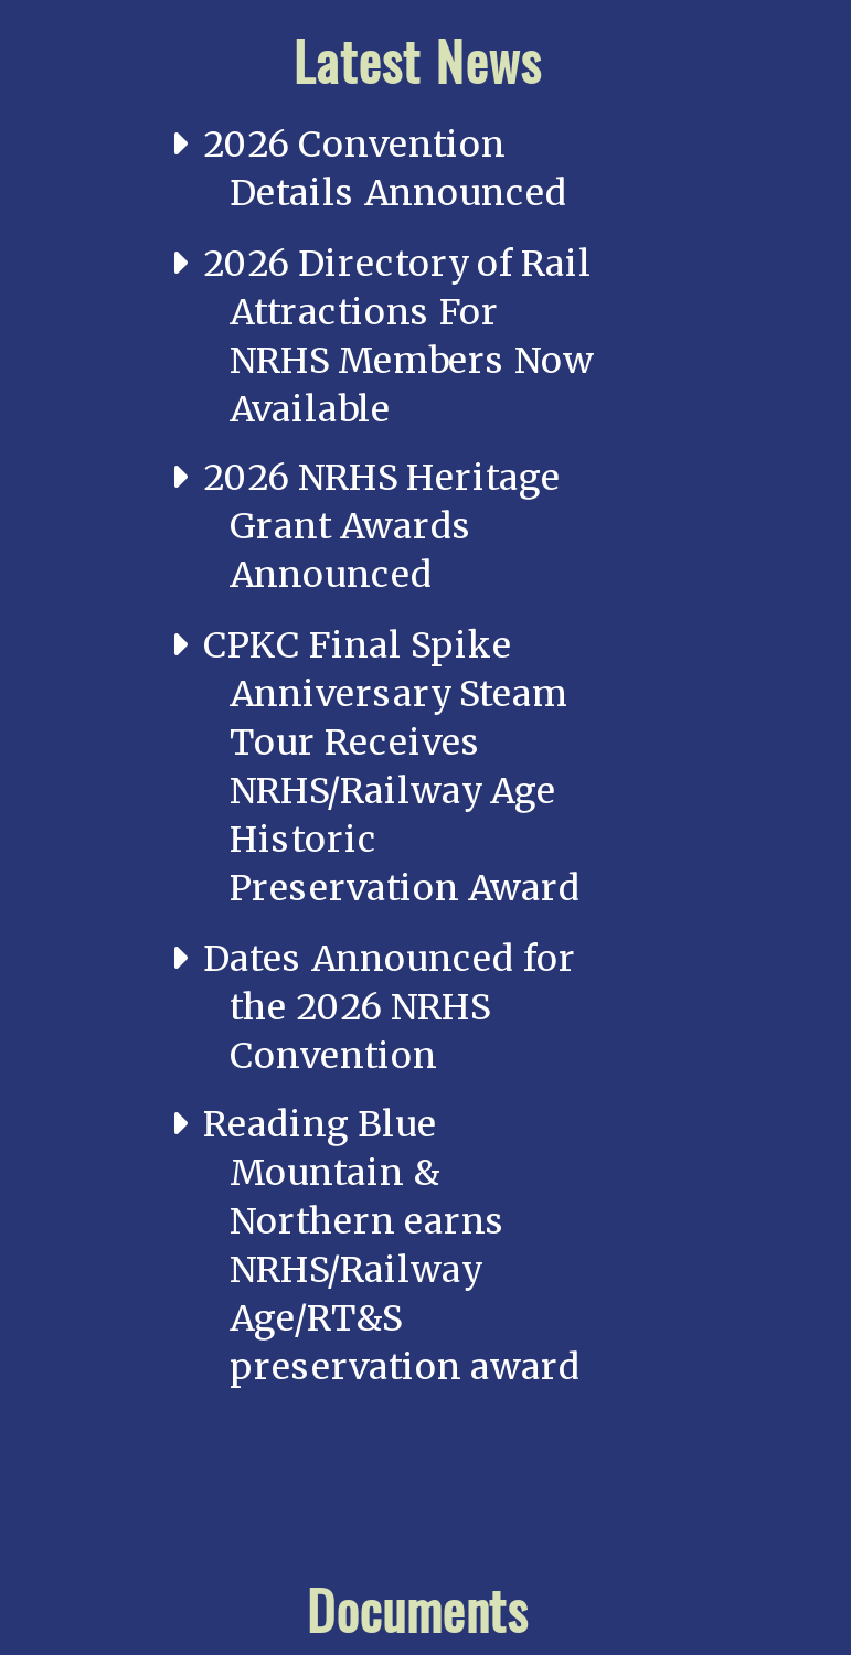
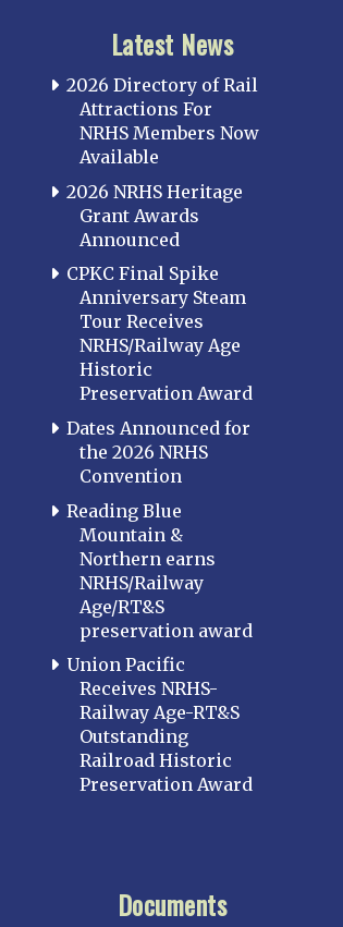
- 2026 Convention
- Details Announced

moved up: 2026 Directory of Rail | Attractions For | NRHS Members Now | ... | Age/RT&S | preservation award

+ Union Pacific
+ Receives NRHS-
+ Railway Age-RT&S
+ Outstanding
+ Railroad Historic
+ Preservation Award
